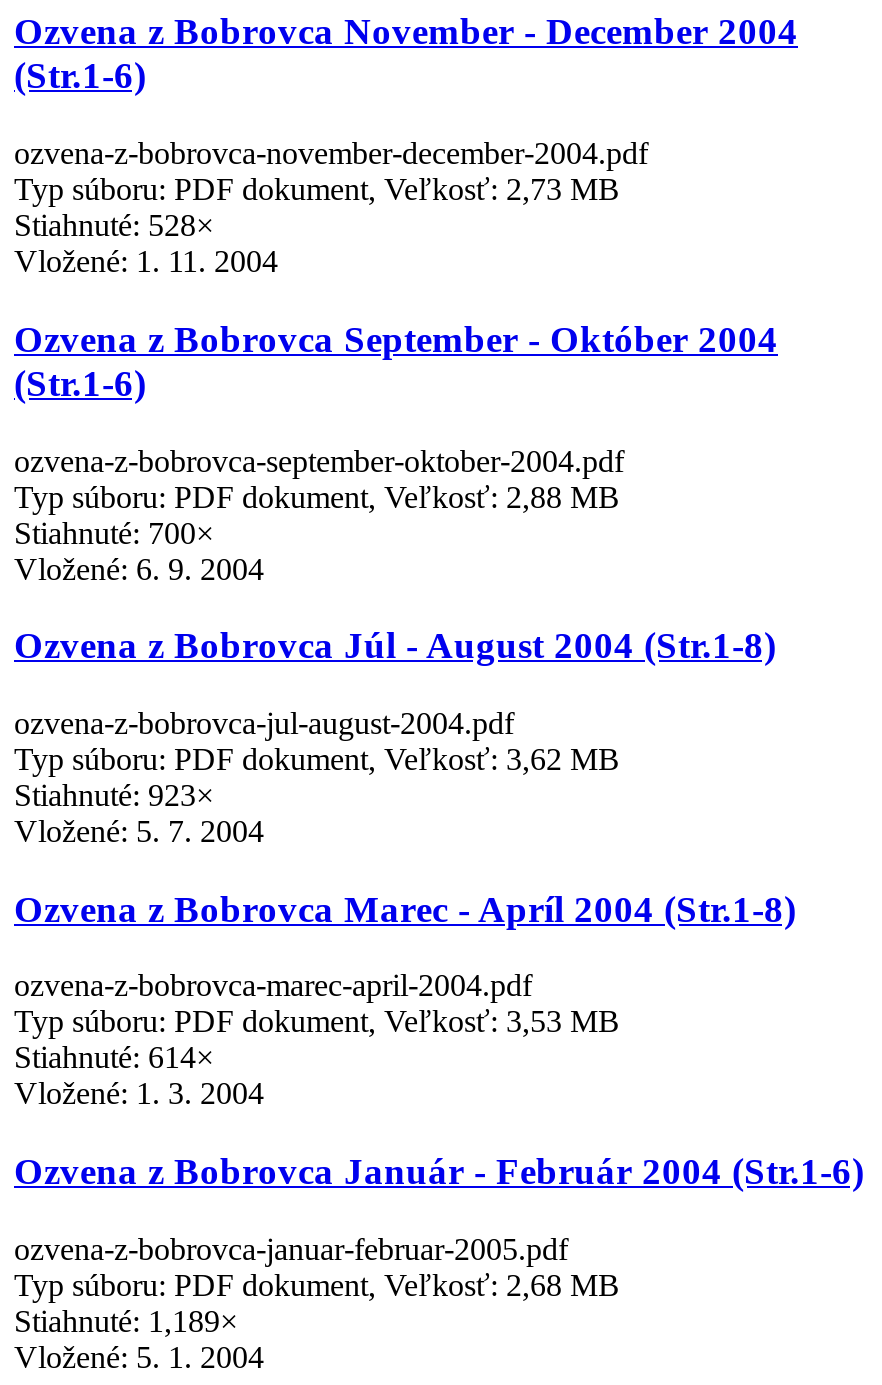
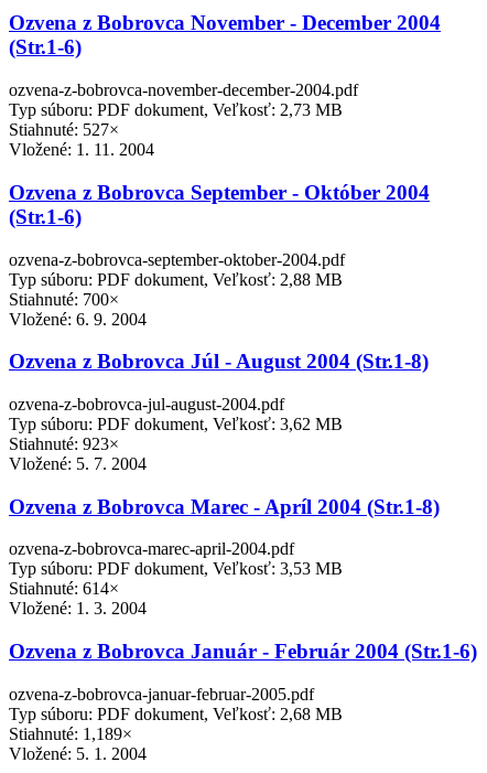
- Stiahnuté: 528×
+ Stiahnuté: 527×
